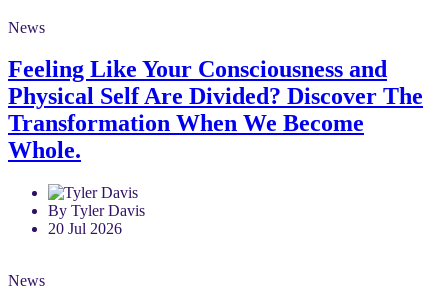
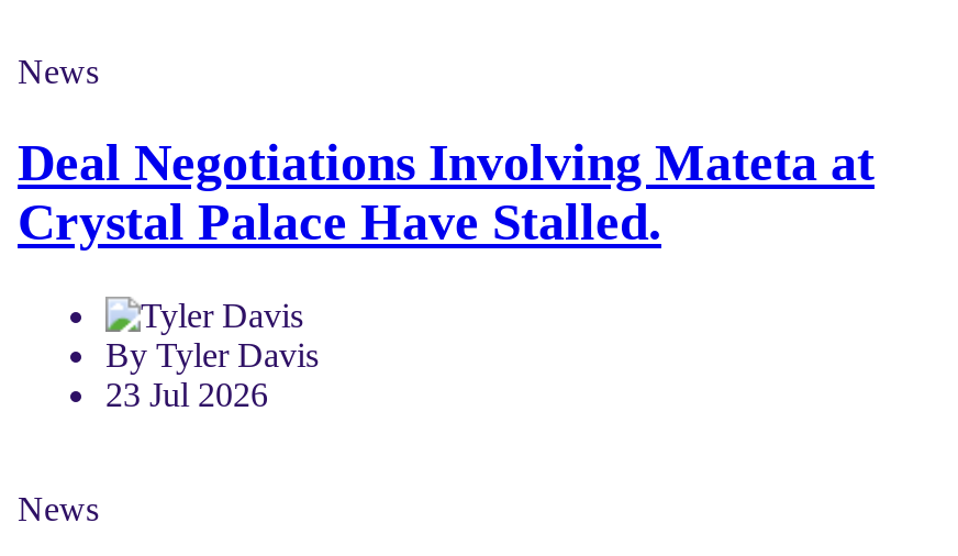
- Feeling Like Your Consciousness and
- Physical Self Are Divided? Discover The
- Transformation When We Become
- Whole.
+ Deal Negotiations Involving Mateta at
+ Crystal Palace Have Stalled.

- 20 Jul 2026
+ 23 Jul 2026
